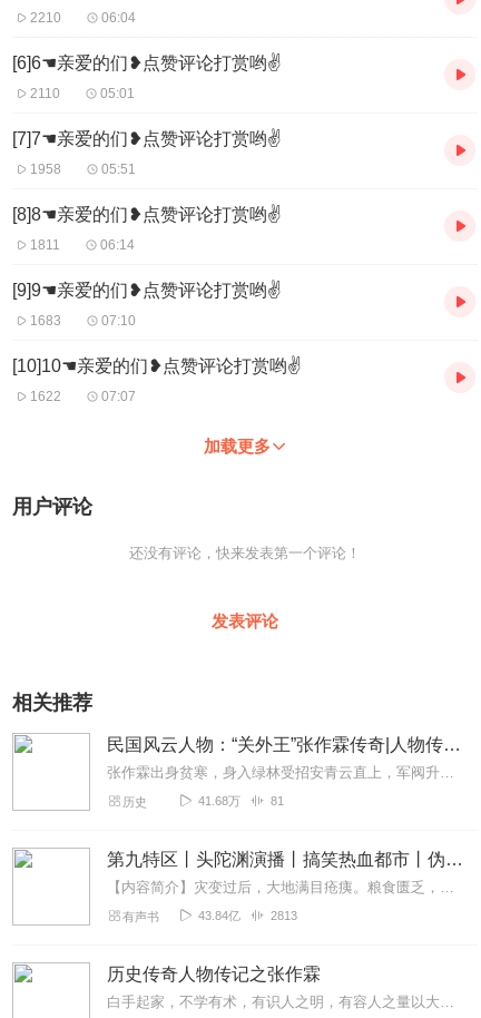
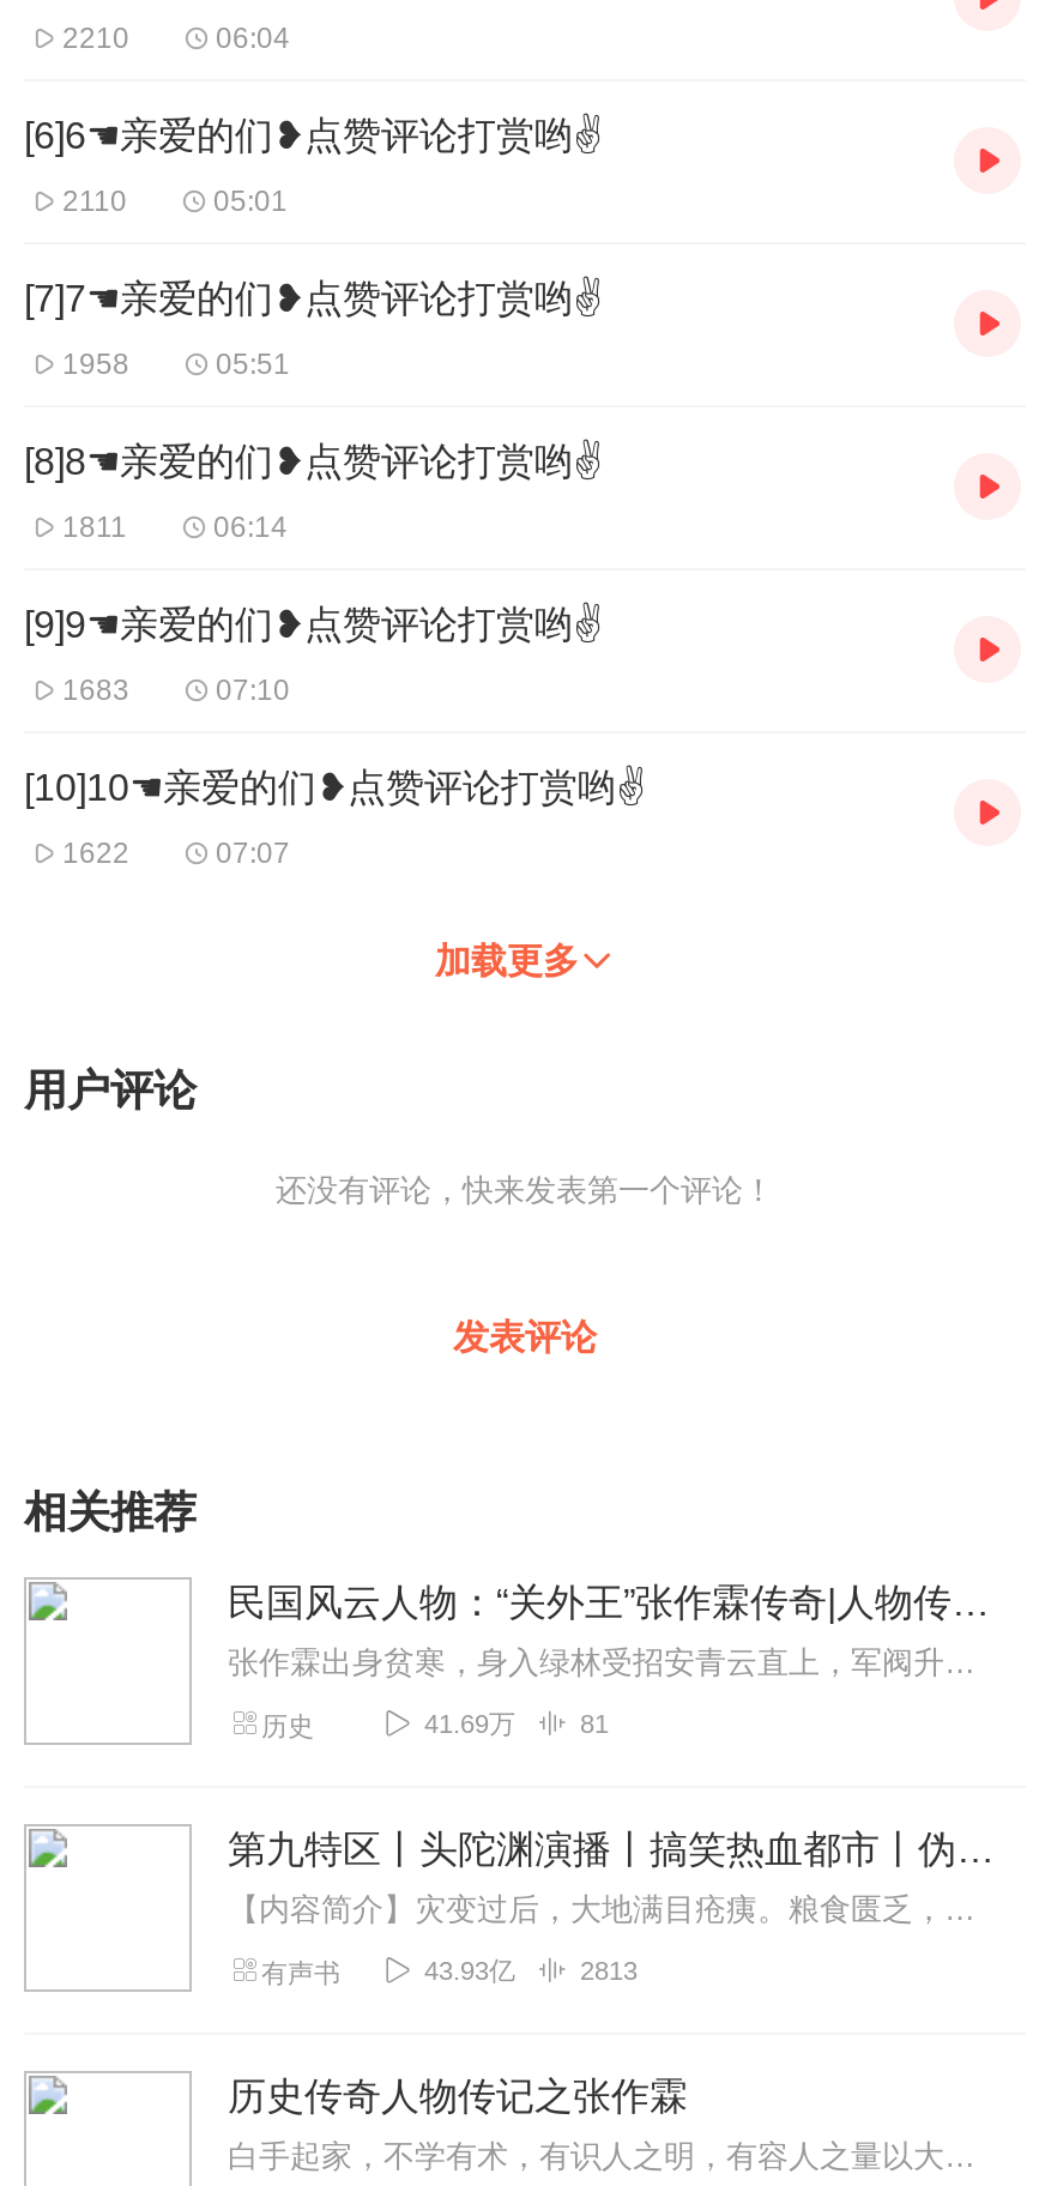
- 41.68万
+ 41.69万

- 43.84亿
+ 43.93亿
